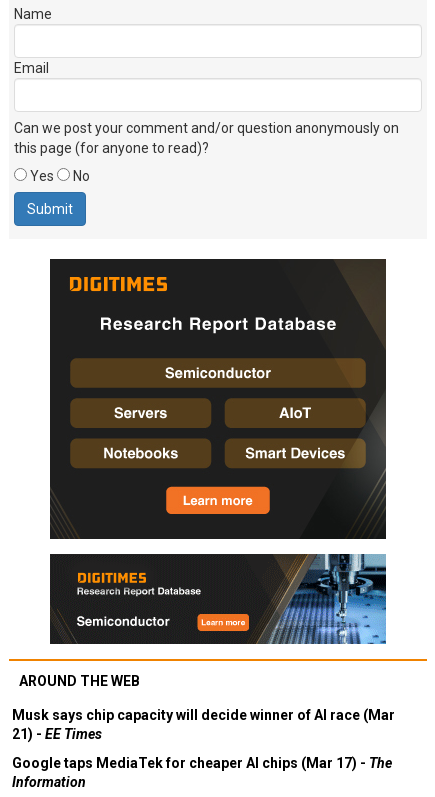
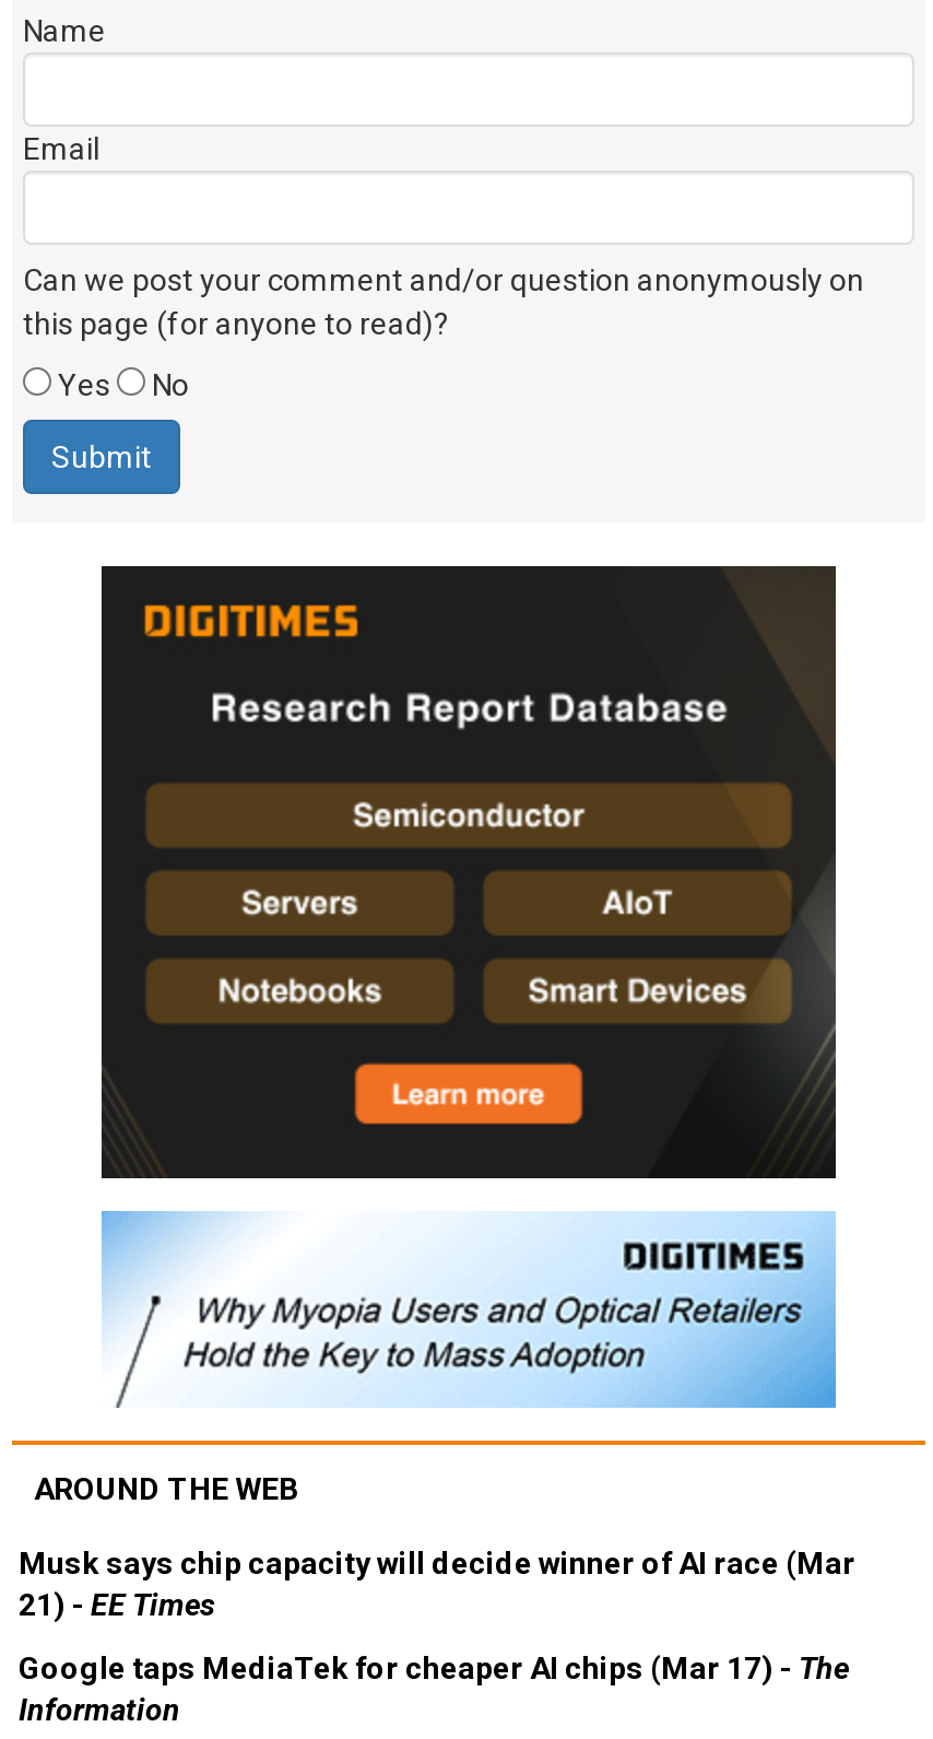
- [image]
+ [image]
